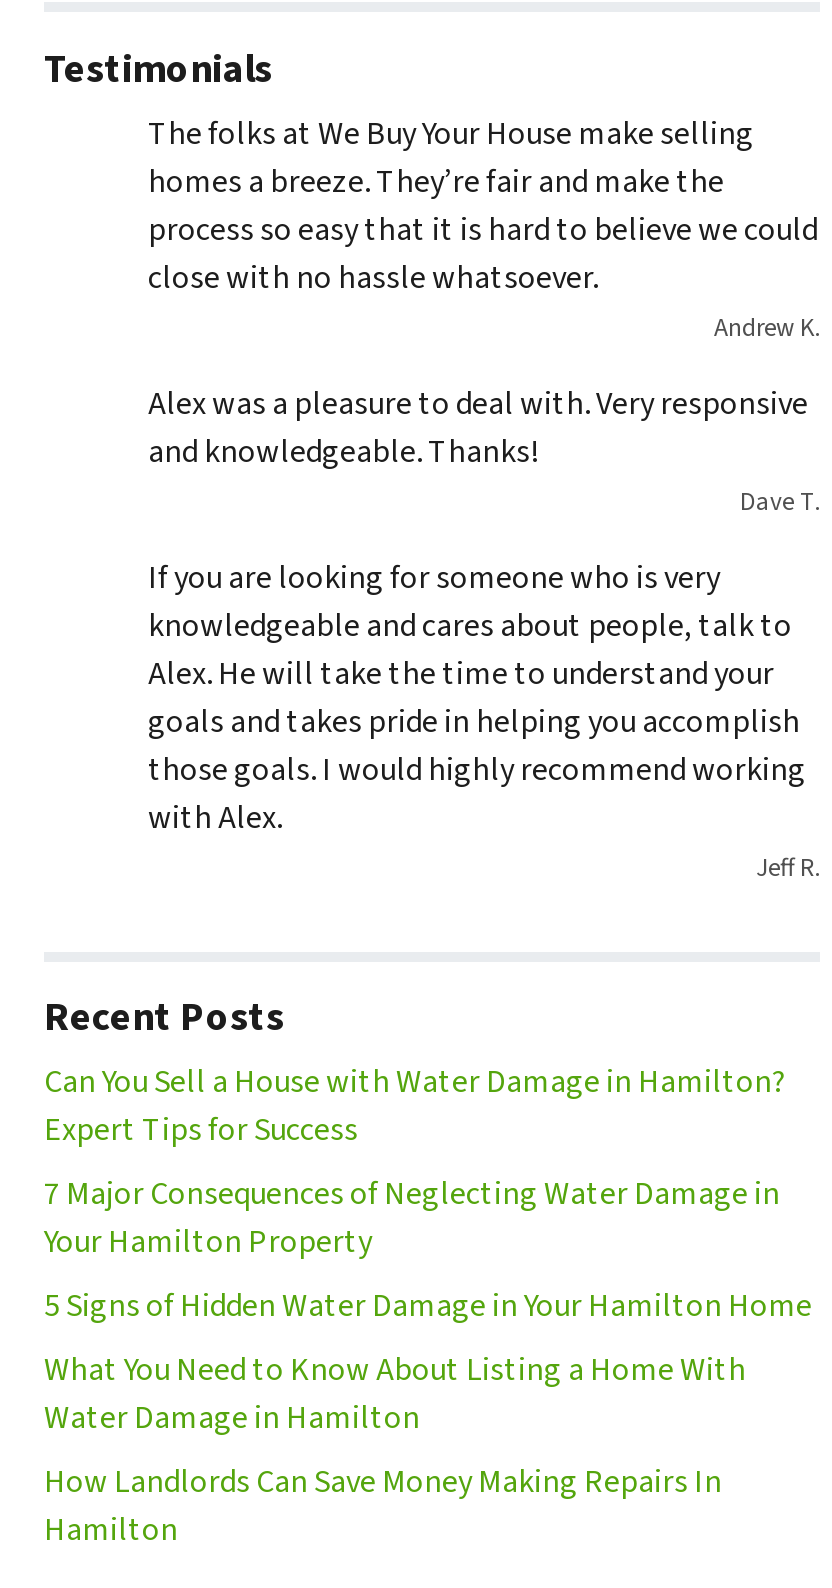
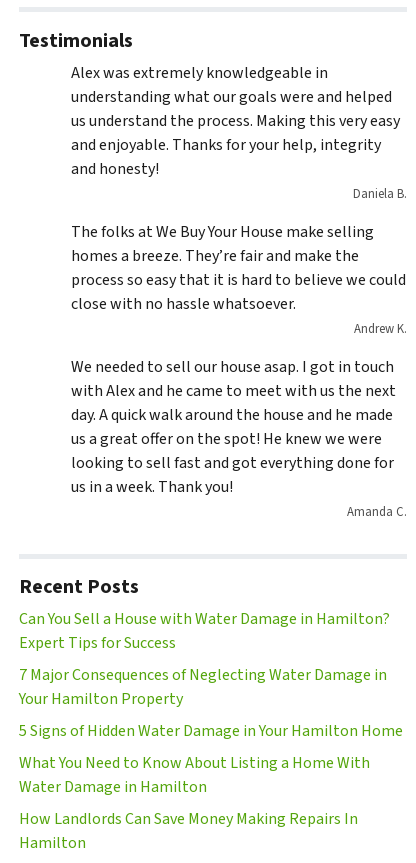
+ Alex was extremely knowledgeable in
+ understanding what our goals were and helped
+ us understand the process. Making this very easy
+ and enjoyable. Thanks for your help, integrity
+ and honesty!
+ Daniela B.

moved down: The folks at We Buy Your House make selling | homes a breeze. They’re fair and make the | process so easy that it is hard to believe we could | close with no hassle whatsoever. | Andrew K.

- Alex was a pleasure to deal with. Very responsive
- and knowledgeable. Thanks!
- Dave T.
- If you are looking for someone who is very
- knowledgeable and cares about people, talk to
- Alex. He will take the time to understand your
- goals and takes pride in helping you accomplish
- those goals. I would highly recommend working
- with Alex.
- Jeff R.
+ We needed to sell our house asap. I got in touch
+ with Alex and he came to meet with us the next
+ day. A quick walk around the house and he made
+ us a great offer on the spot! He knew we were
+ looking to sell fast and got everything done for
+ us in a week. Thank you!
+ Amanda C.
